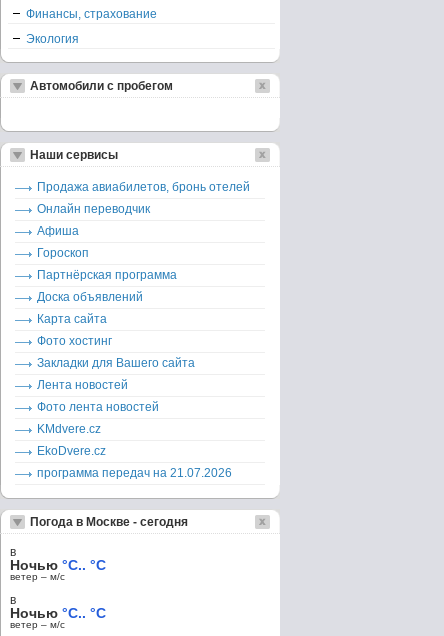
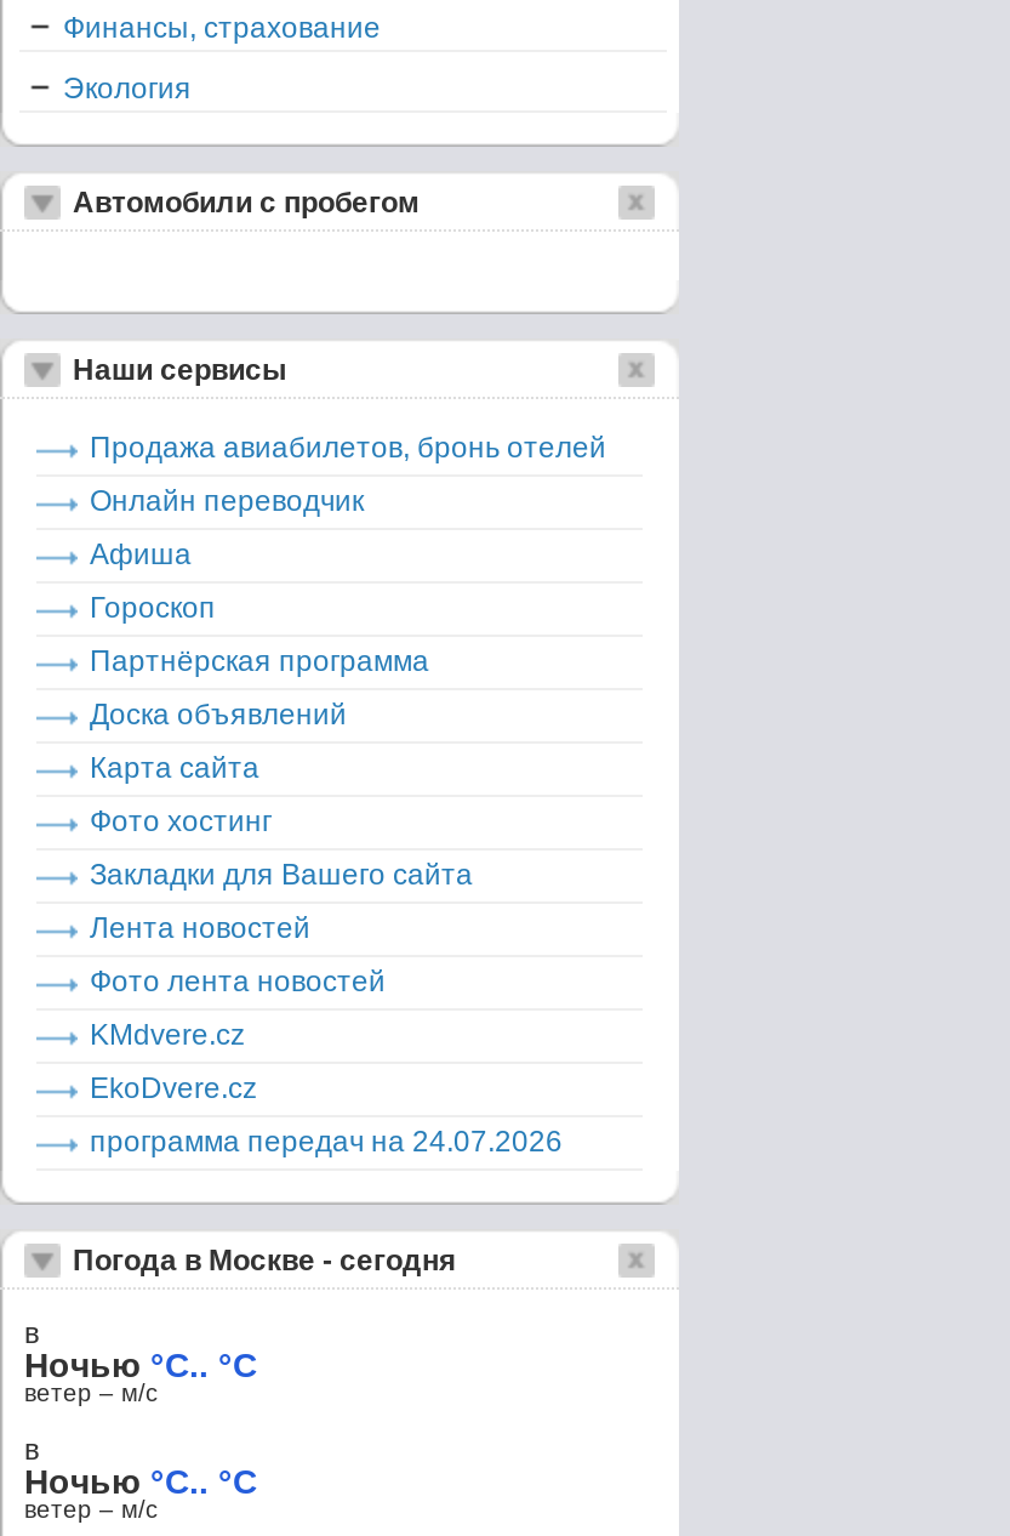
- программа передач на 21.07.2026
+ программа передач на 24.07.2026
